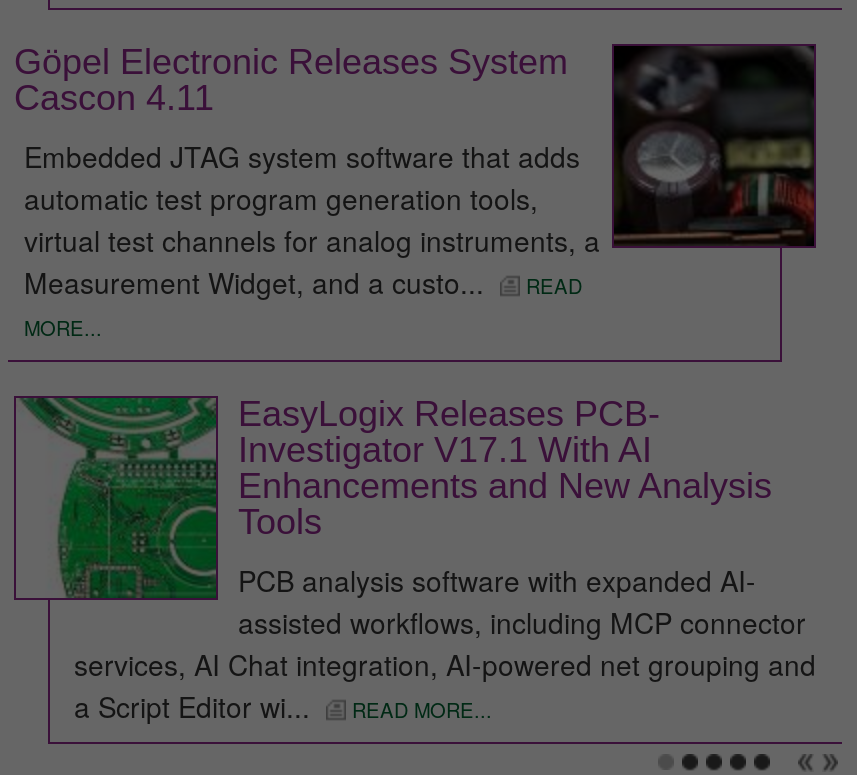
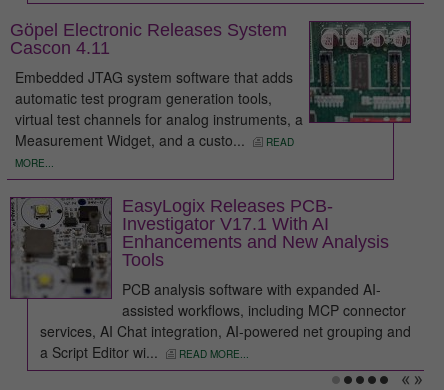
- [image]
+ [image]

- [image]
+ [image]
